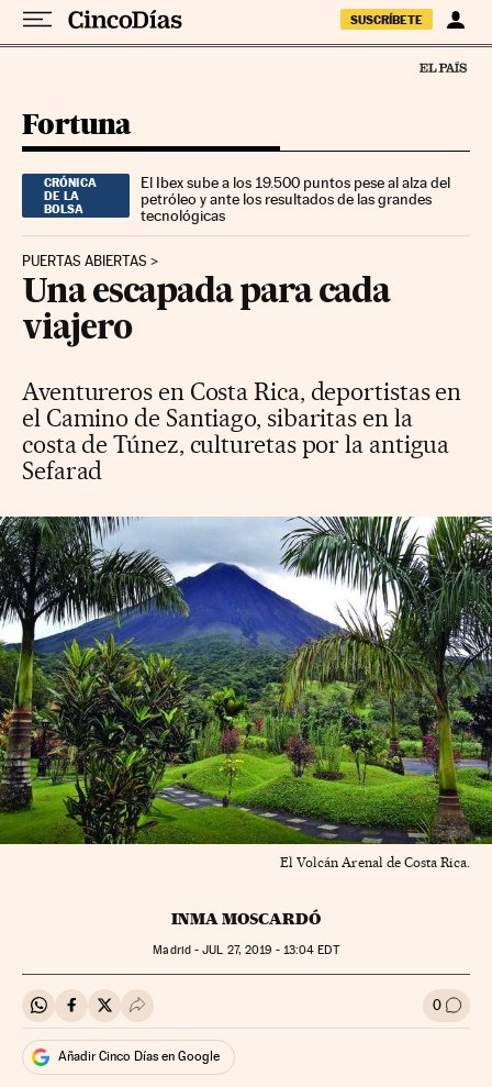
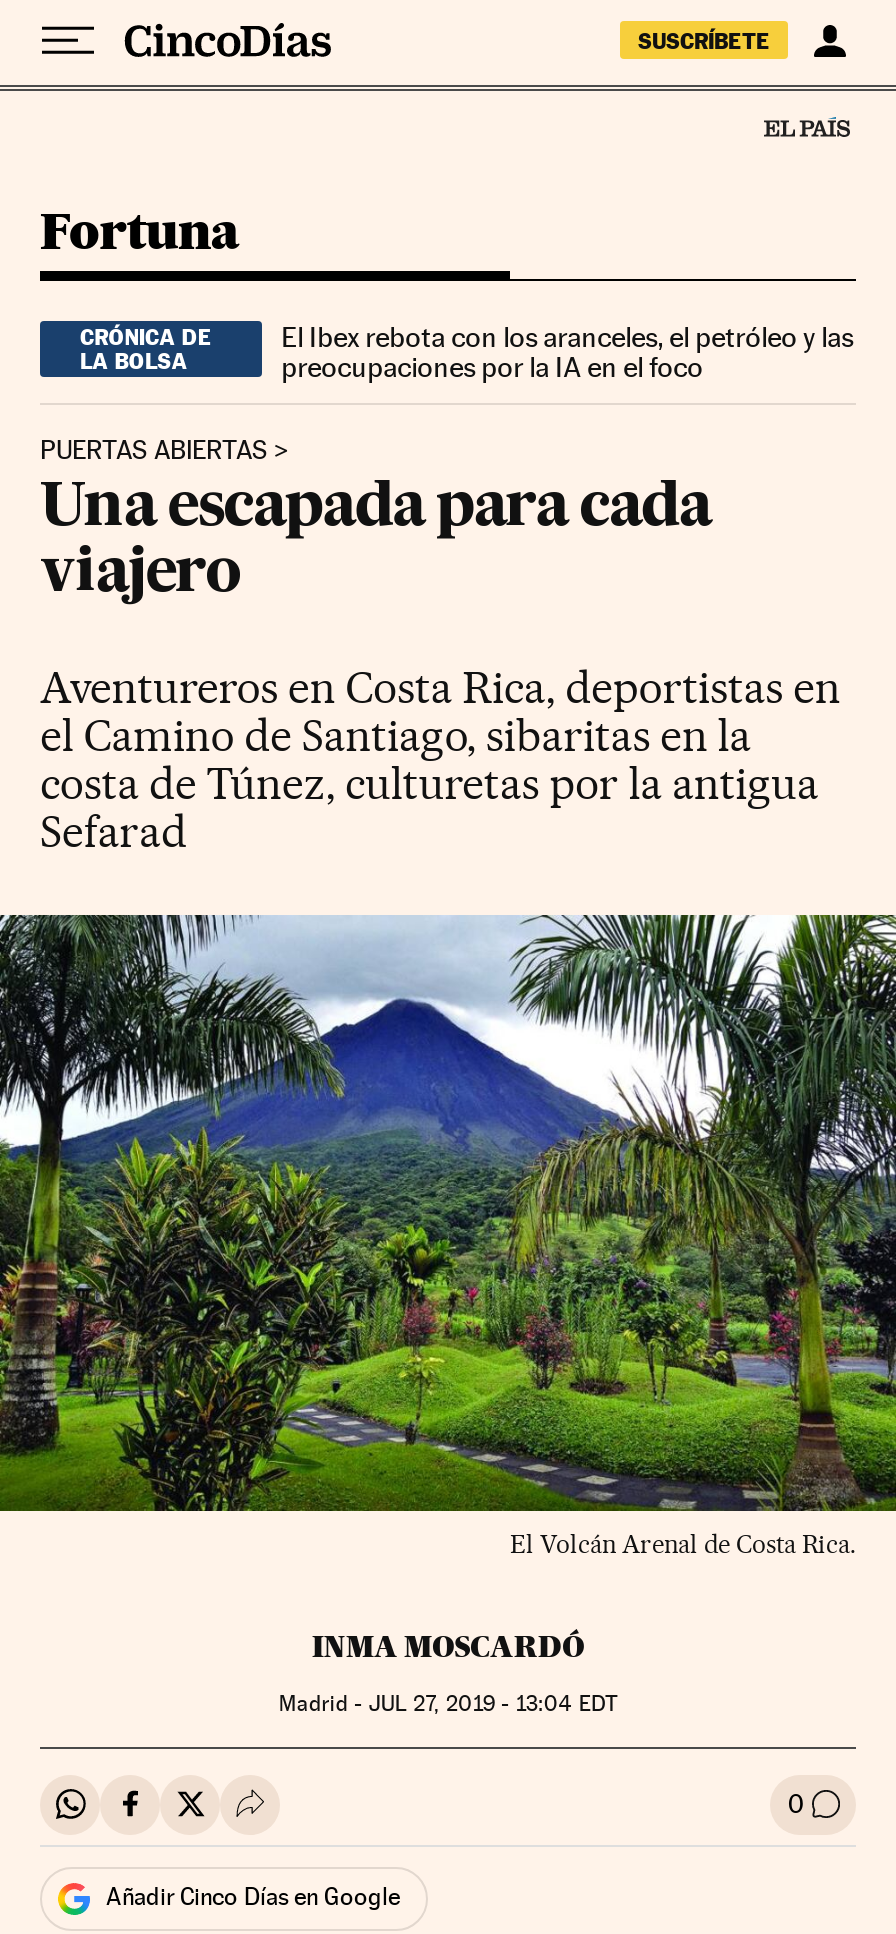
- El Ibex sube a los 19.500 puntos pese al alza del
- petróleo y ante los resultados de las grandes
- tecnológicas
+ El Ibex rebota con los aranceles, el petróleo y las
+ preocupaciones por la IA en el foco
